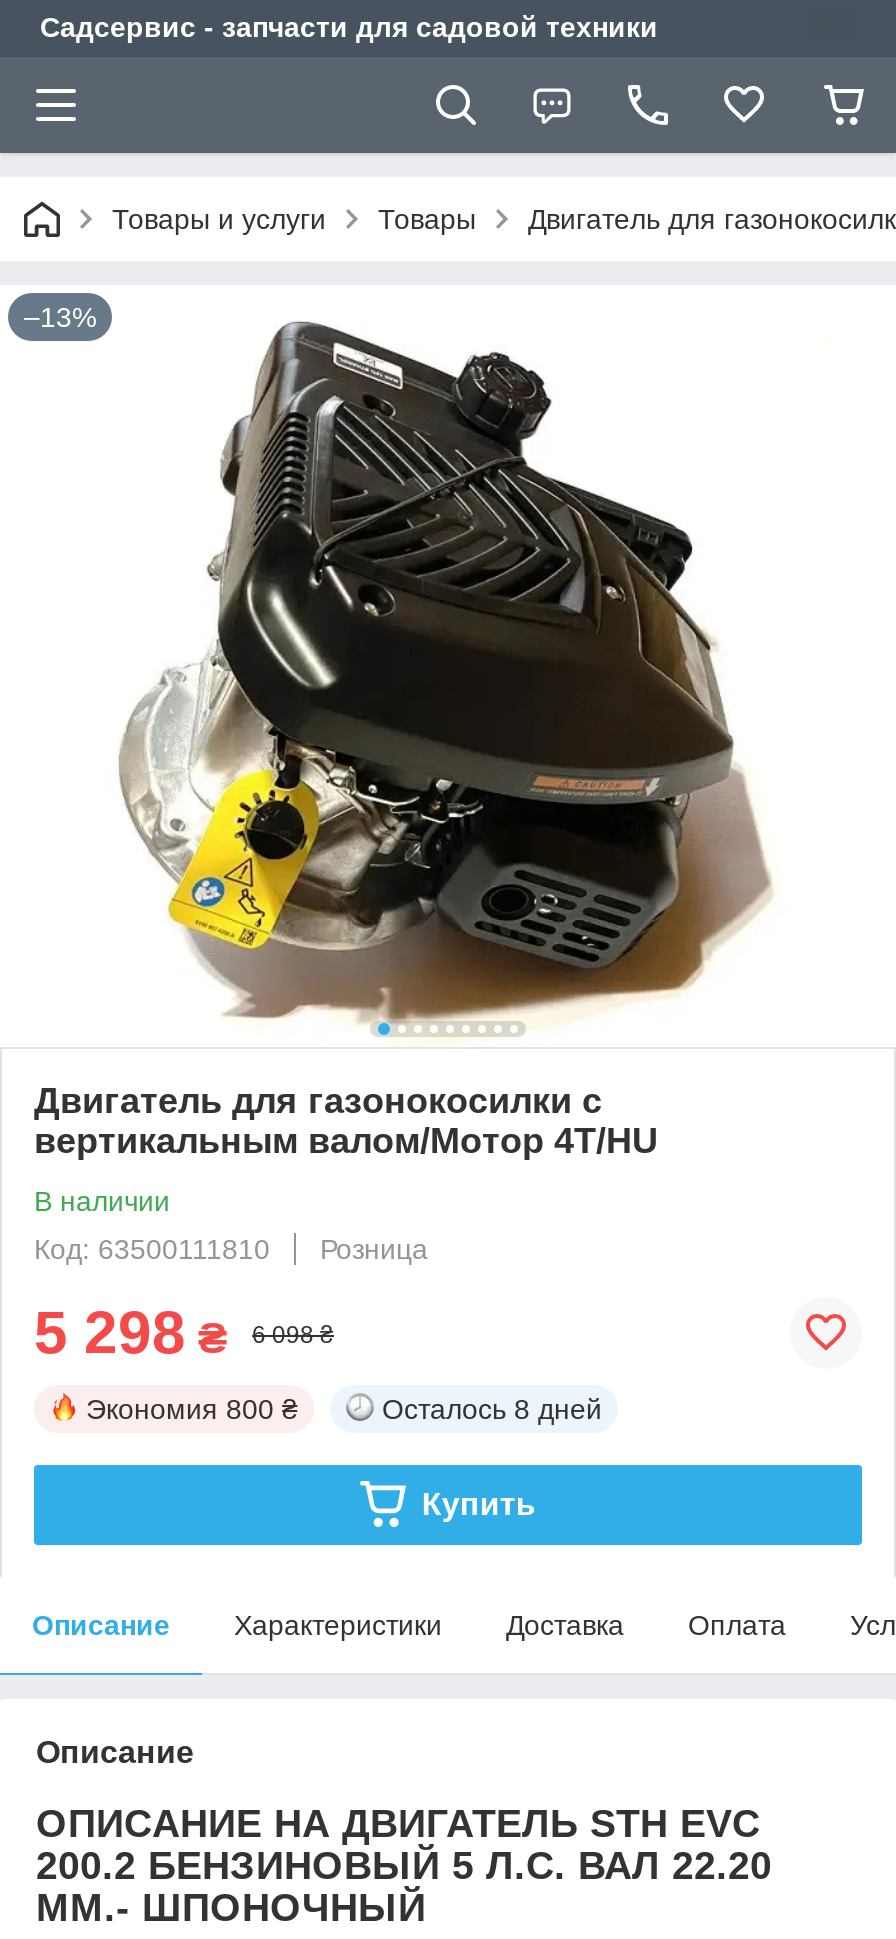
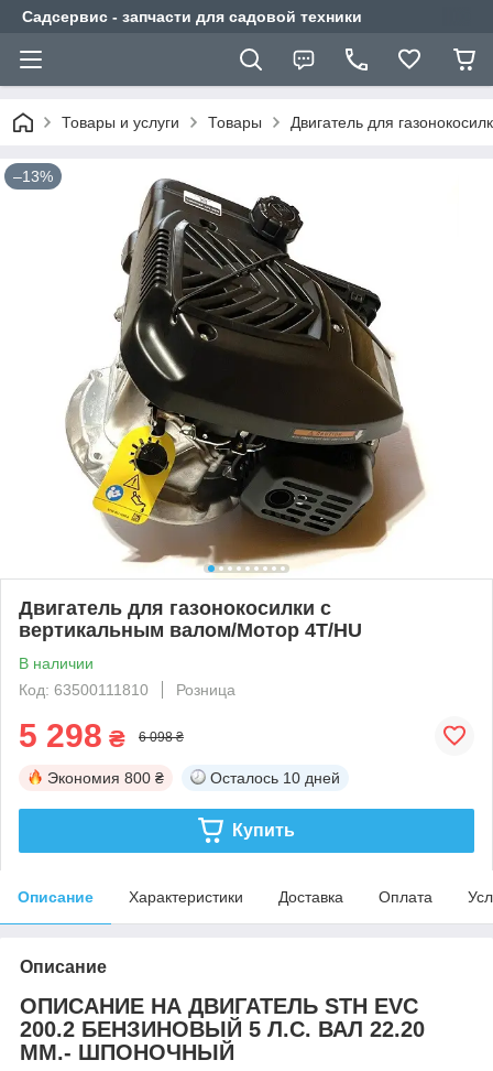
- Осталось 8 дней
+ Осталось 10 дней
